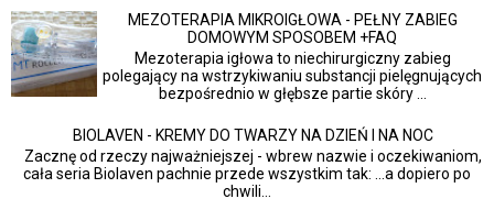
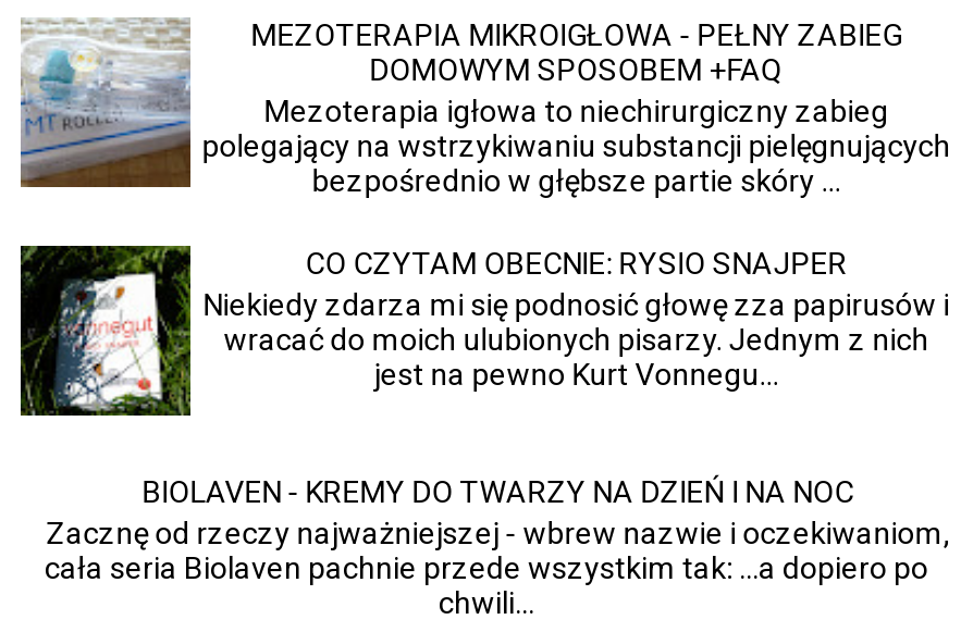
+ [image]
+ CO CZYTAM OBECNIE: RYSIO SNAJPER
+ Niekiedy zdarza mi się podnosić głowę zza papirusów i
+ wracać do moich ulubionych pisarzy. Jednym z nich
+ jest na pewno Kurt Vonnegu...
